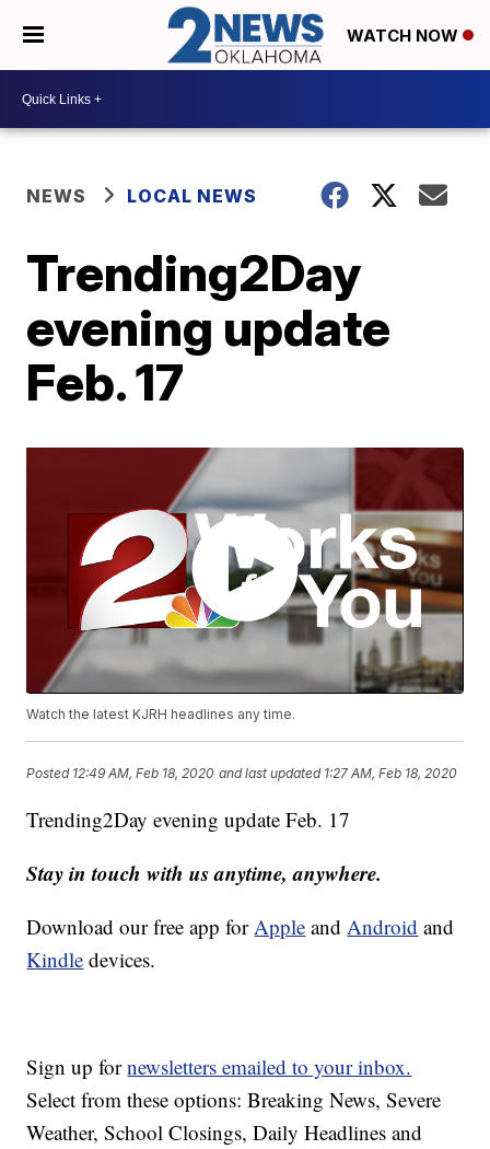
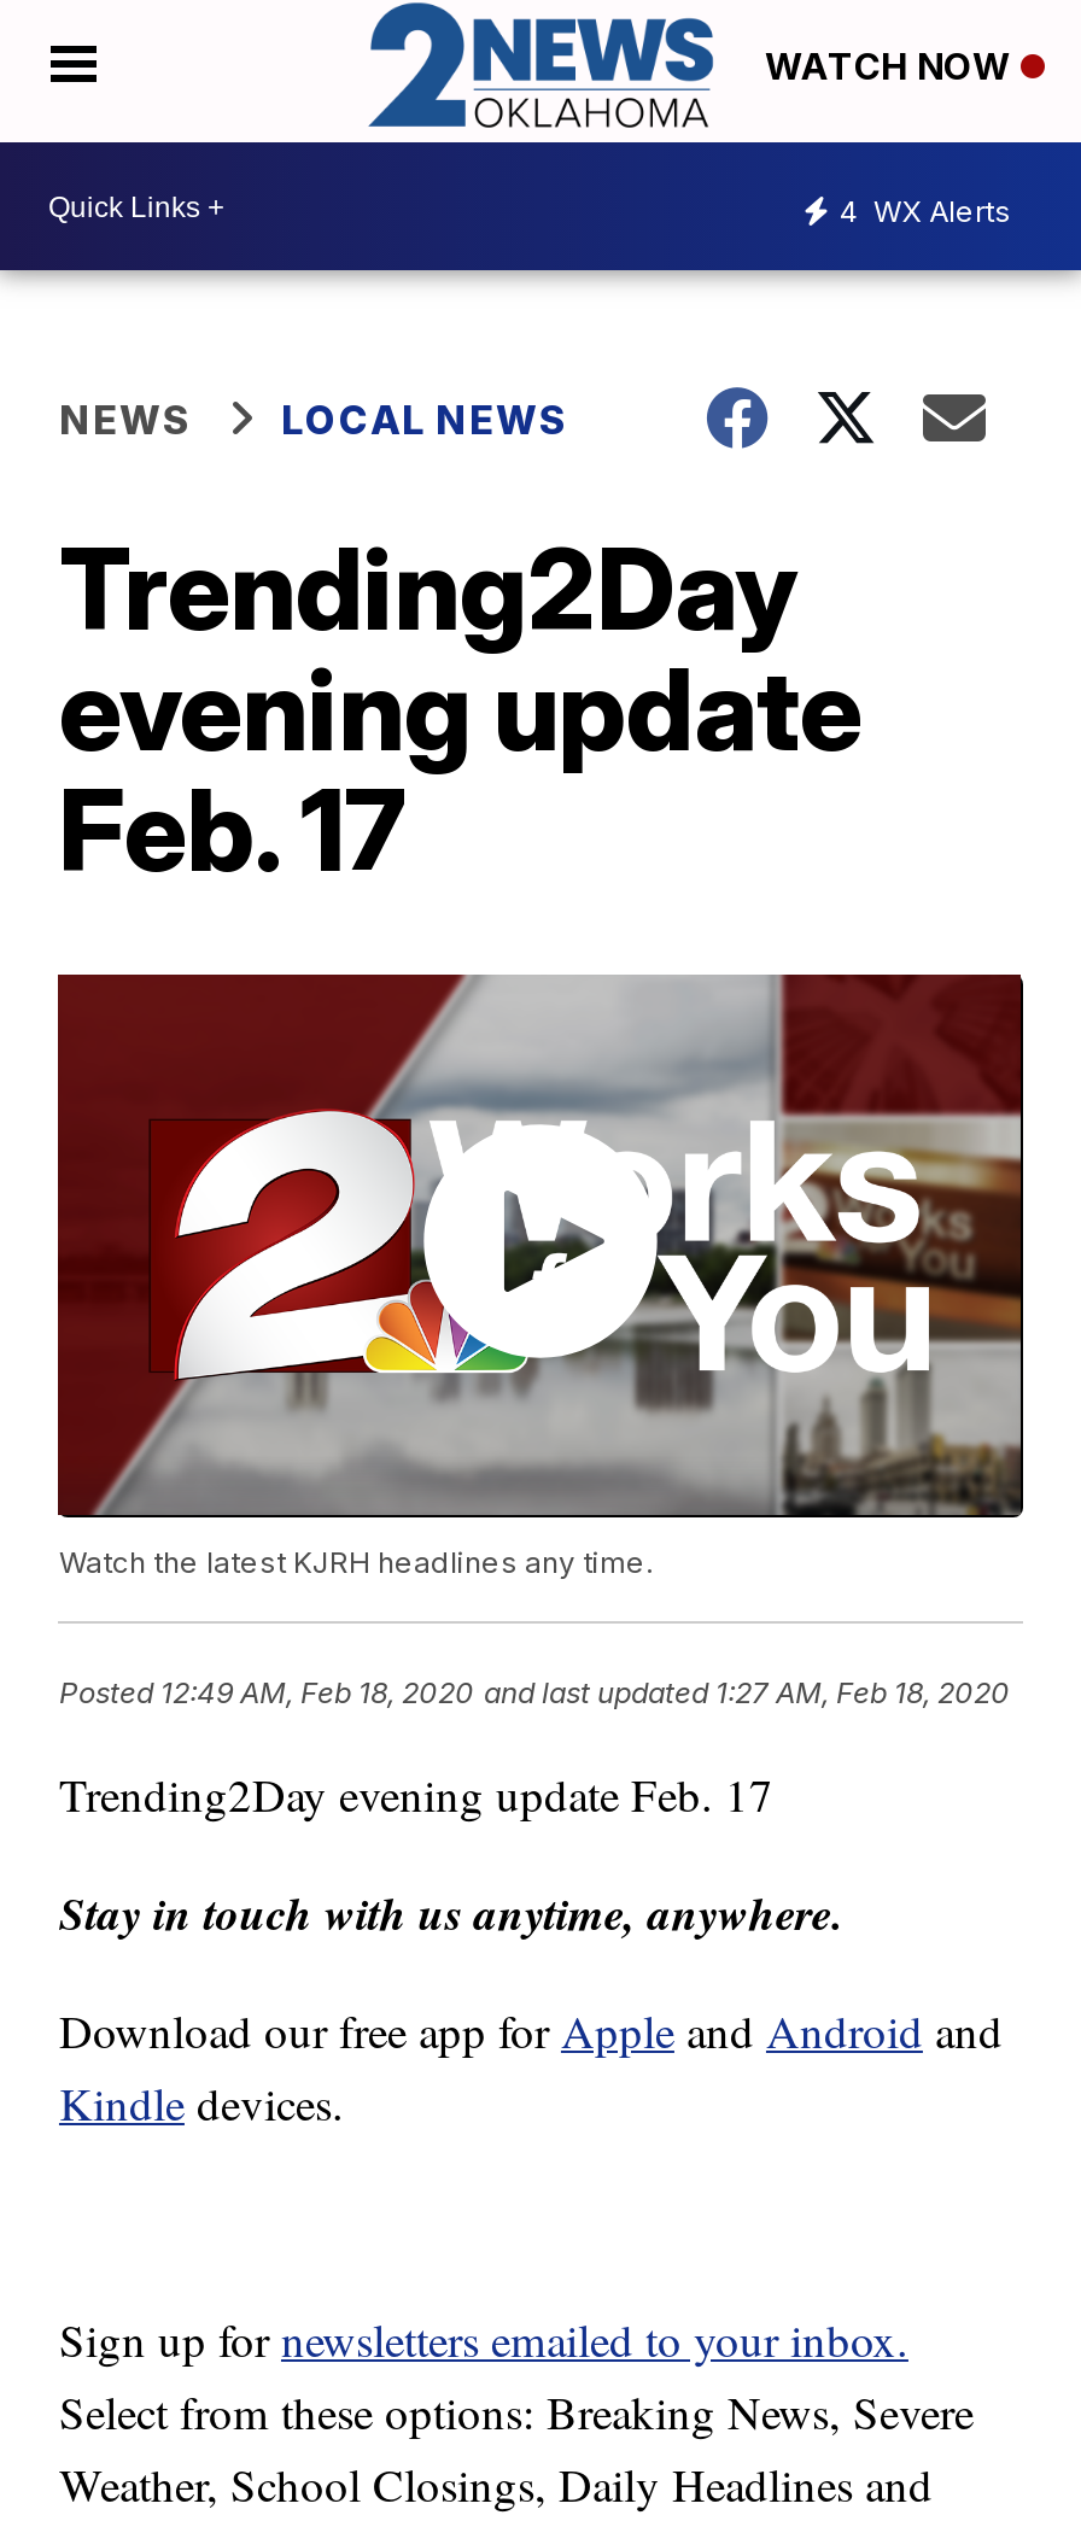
+ 4 WX Alerts
